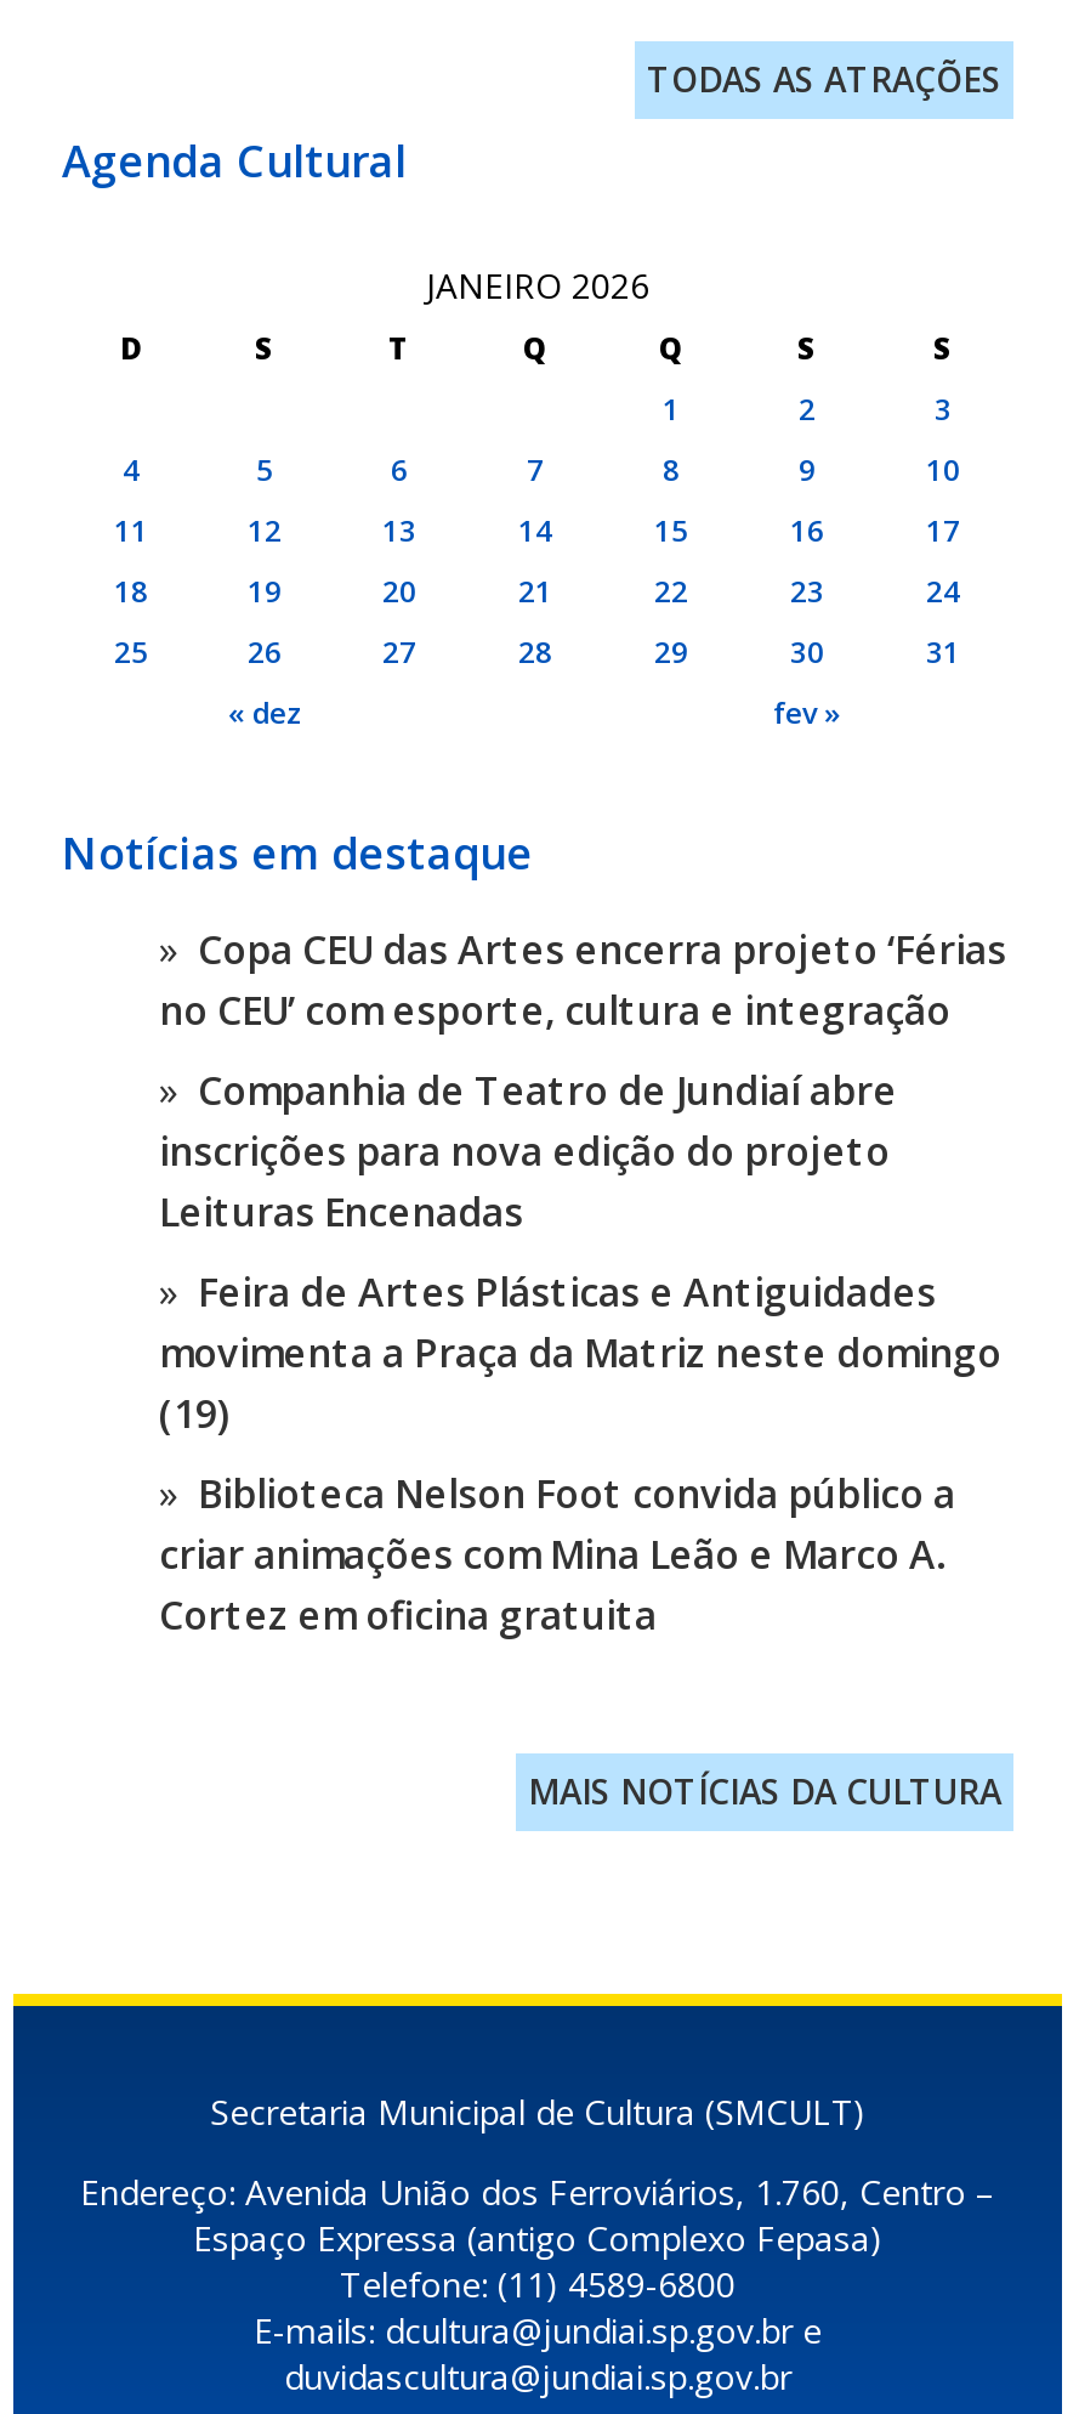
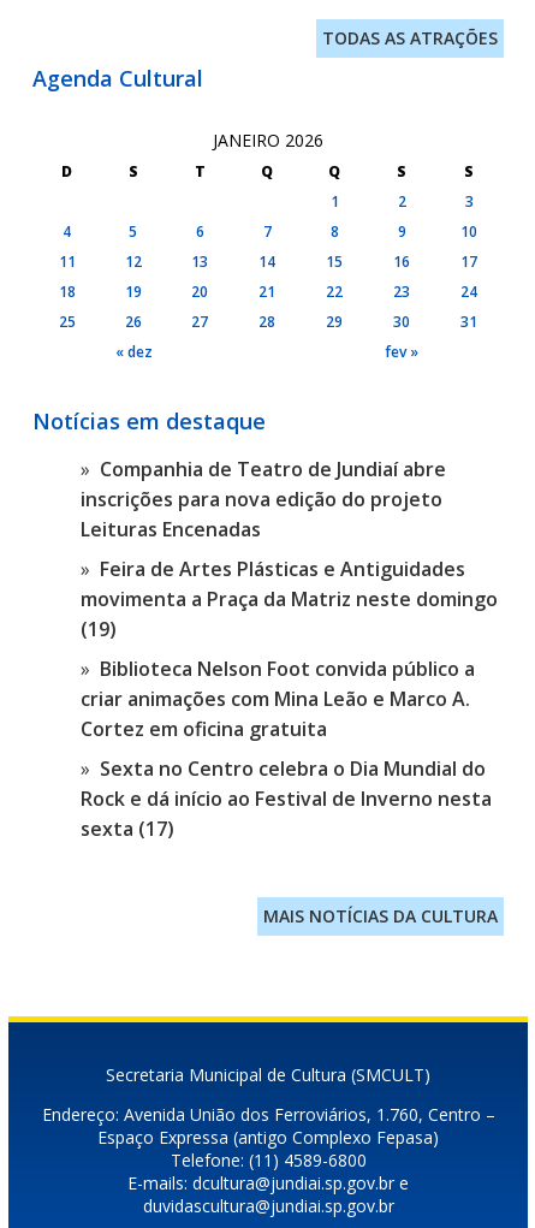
- Copa CEU das Artes encerra projeto ‘Férias
- no CEU’ com esporte, cultura e integração

moved up: Companhia de Teatro de Jundiaí abre | inscrições para nova edição do projeto | Leituras Encenadas | ... | criar animações com Mina Leão e Marco A. | Cortez em oficina gratuita

+ Sexta no Centro celebra o Dia Mundial do
+ Rock e dá início ao Festival de Inverno nesta
+ sexta (17)
